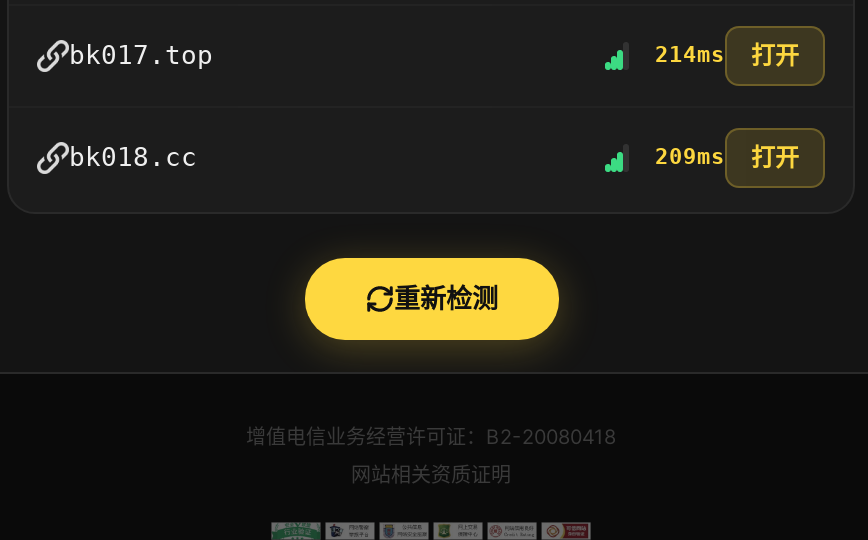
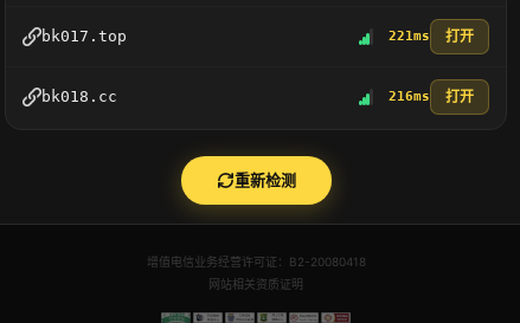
- 214ms 打开
+ 221ms 打开

- 209ms 打开
+ 216ms 打开
